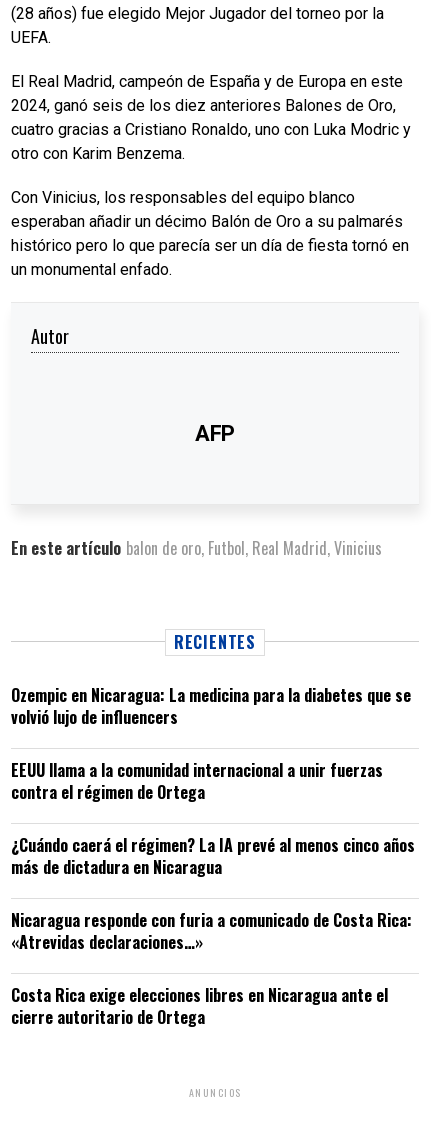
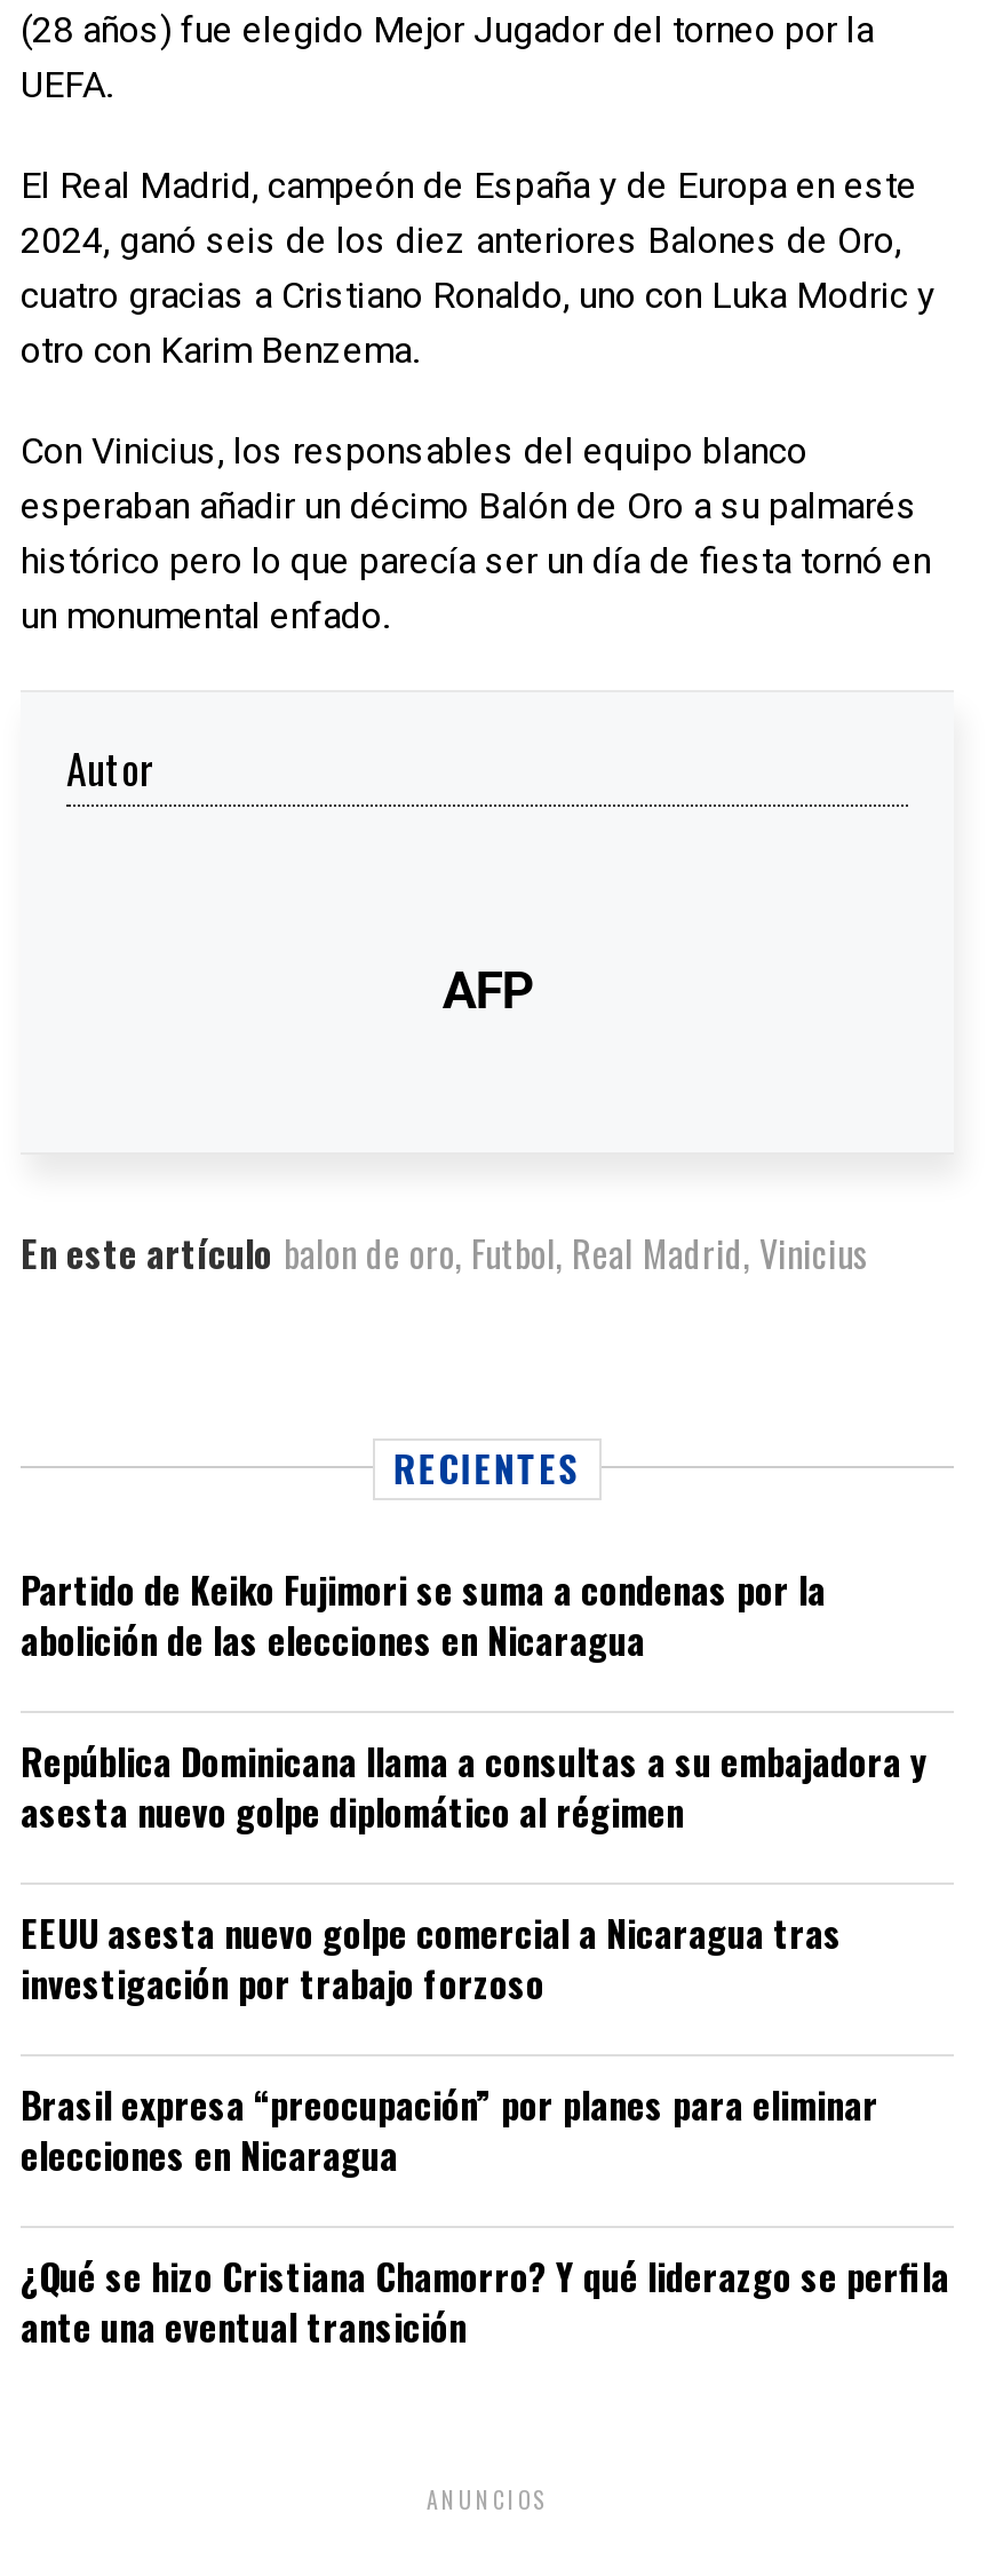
- Ozempic en Nicaragua: La medicina para la diabetes que se
- volvió lujo de influencers
+ Partido de Keiko Fujimori se suma a condenas por la
+ abolición de las elecciones en Nicaragua

- EEUU llama a la comunidad internacional a unir fuerzas
- contra el régimen de Ortega
+ República Dominicana llama a consultas a su embajadora y
+ asesta nuevo golpe diplomático al régimen

- ¿Cuándo caerá el régimen? La IA prevé al menos cinco años
- más de dictadura en Nicaragua
+ EEUU asesta nuevo golpe comercial a Nicaragua tras
+ investigación por trabajo forzoso

- Nicaragua responde con furia a comunicado de Costa Rica:
- «Atrevidas declaraciones…»
+ Brasil expresa “preocupación” por planes para eliminar
+ elecciones en Nicaragua

- Costa Rica exige elecciones libres en Nicaragua ante el
- cierre autoritario de Ortega
+ ¿Qué se hizo Cristiana Chamorro? Y qué liderazgo se perfila
+ ante una eventual transición
